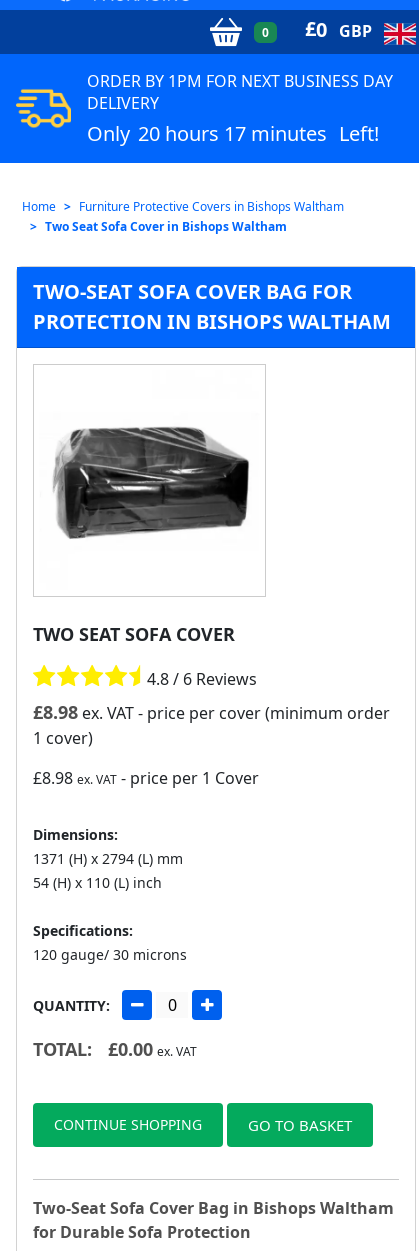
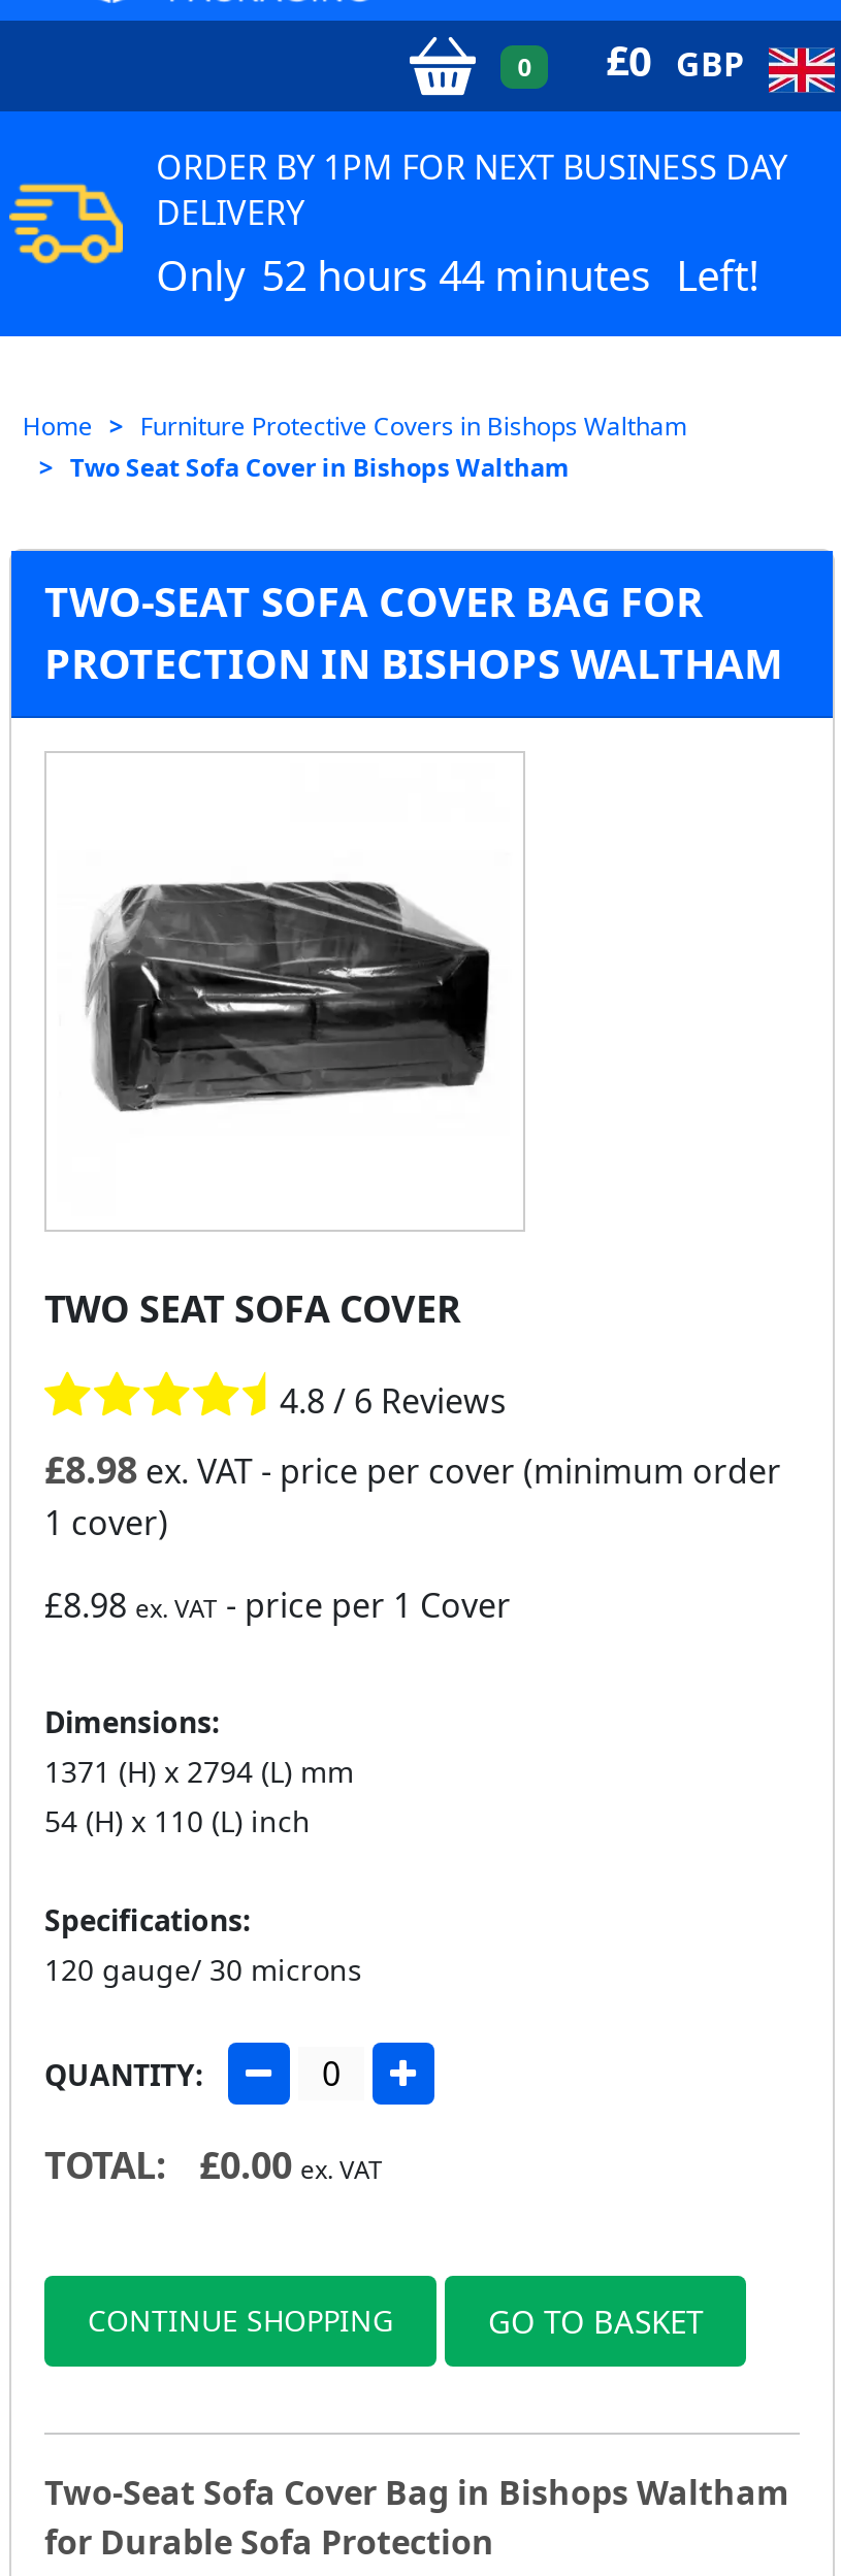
- Only 20 hours 17 minutes Left!
+ Only 52 hours 44 minutes Left!
